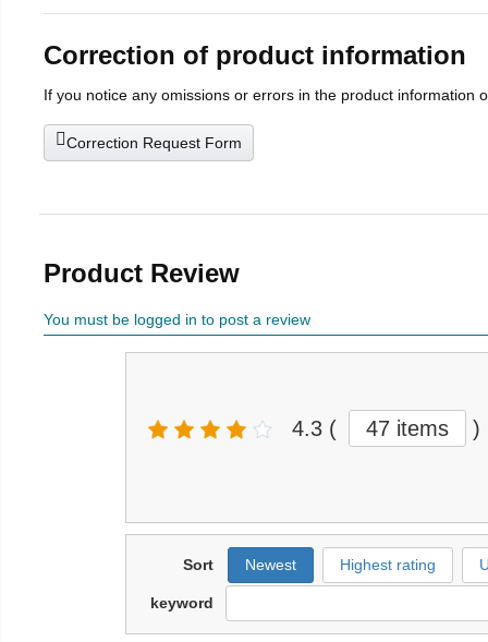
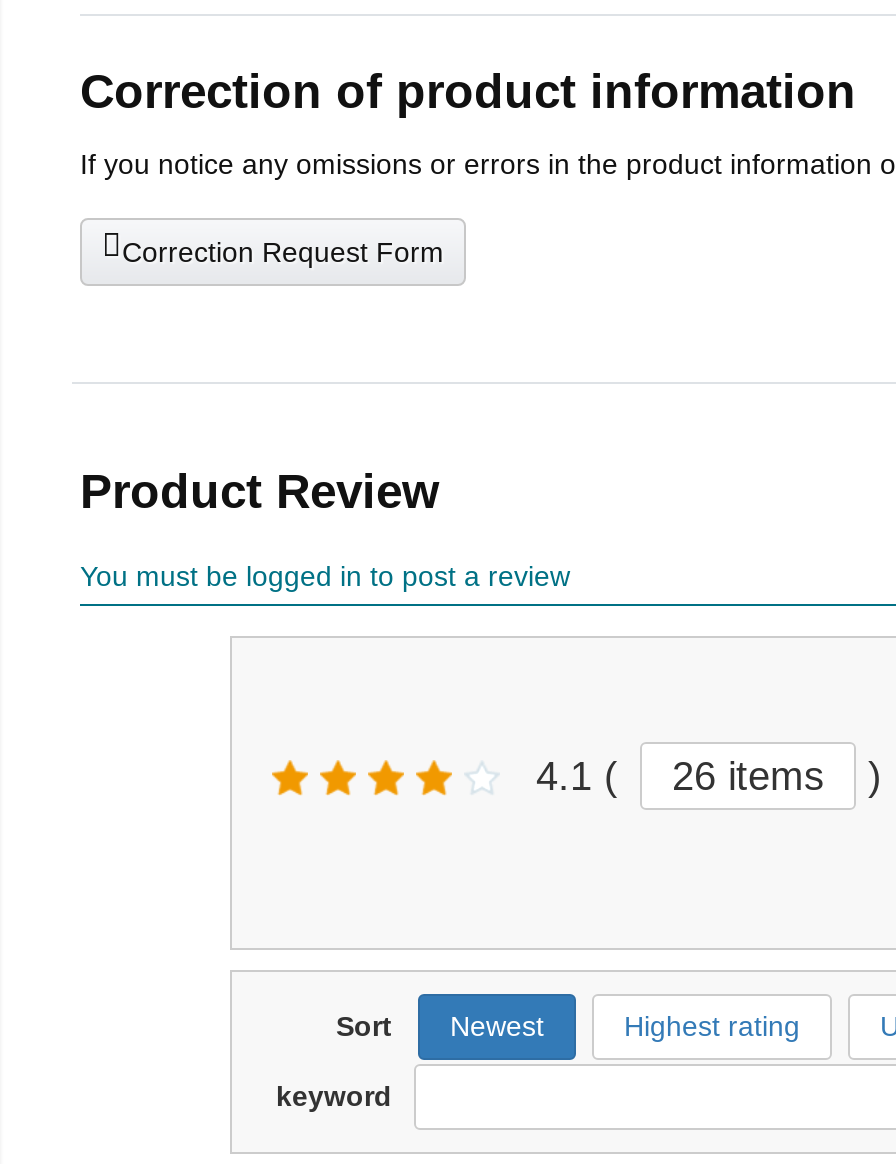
- 4.3 (
+ 4.1 (

- 47 items
+ 26 items
